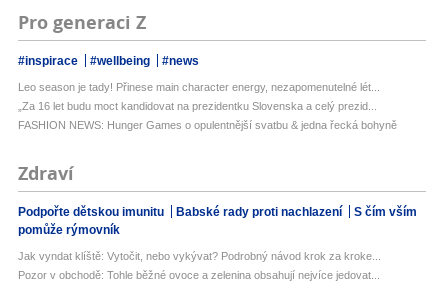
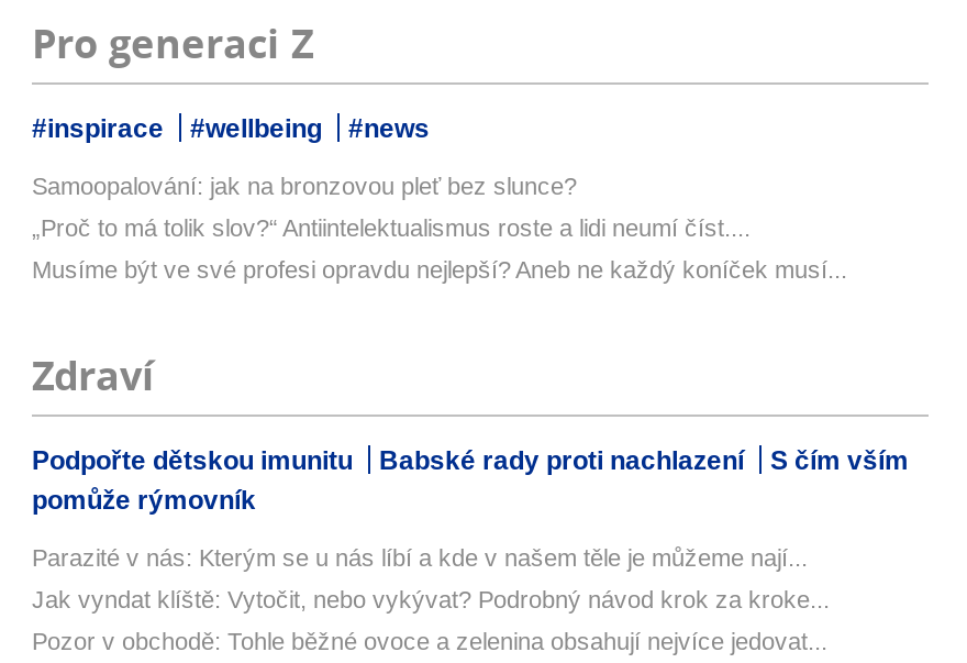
- Leo season je tady! Přinese main character energy, nezapomenutelné lét...
+ Samoopalování: jak na bronzovou pleť bez slunce?

- „Za 16 let budu moct kandidovat na prezidentku Slovenska a celý prezid...
+ „Proč to má tolik slov?“ Antiintelektualismus roste a lidi neumí číst....

- FASHION NEWS: Hunger Games o opulentnější svatbu & jedna řecká bohyně
+ Musíme být ve své profesi opravdu nejlepší? Aneb ne každý koníček musí...

+ Parazité v nás: Kterým se u nás líbí a kde v našem těle je můžeme nají...
